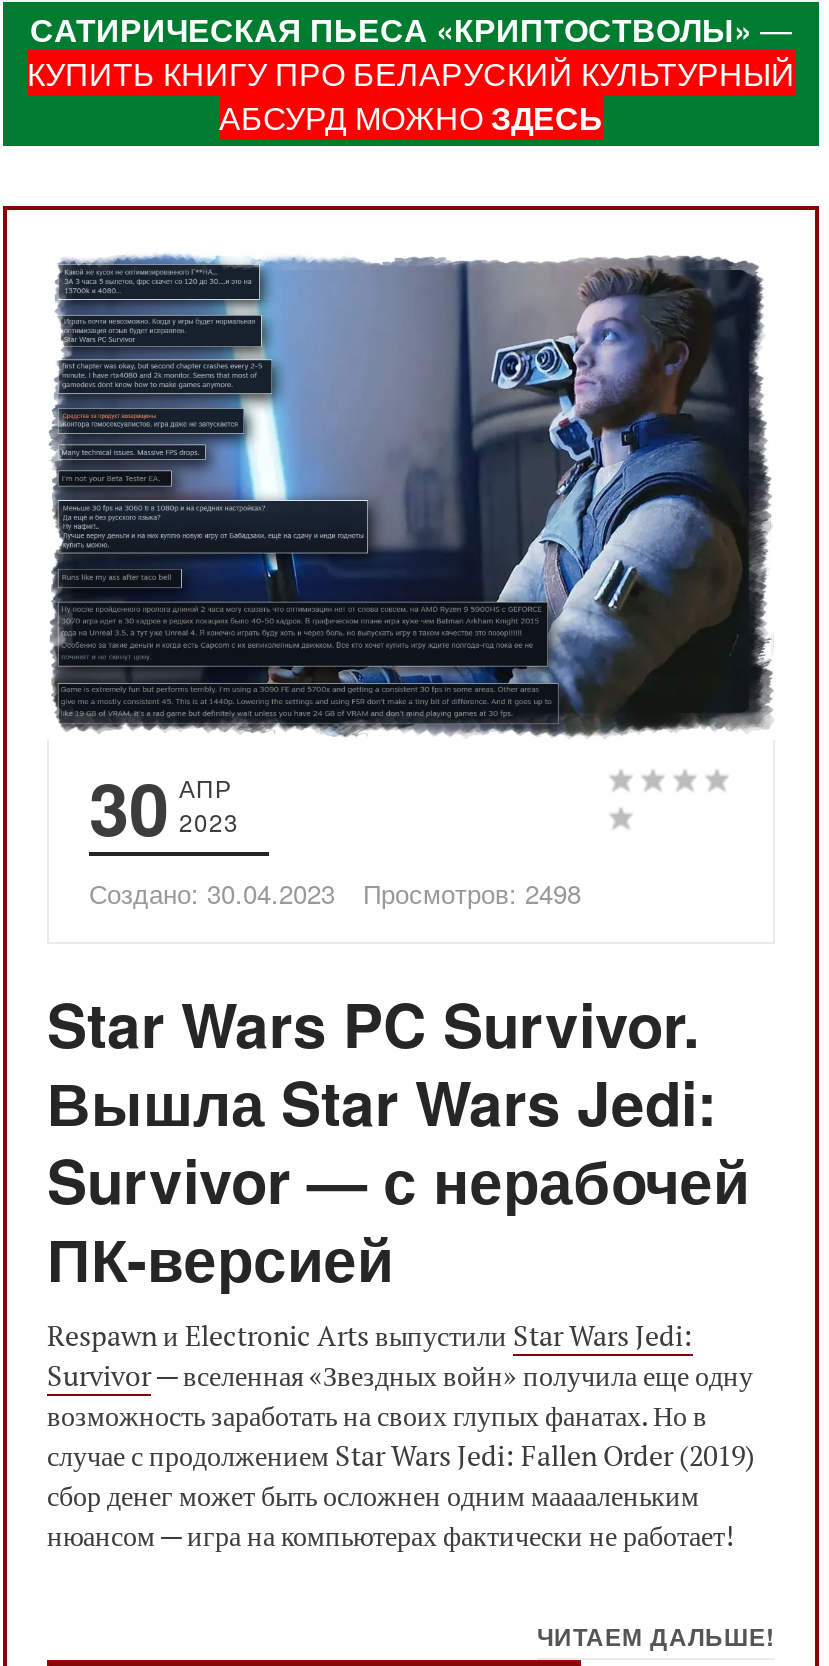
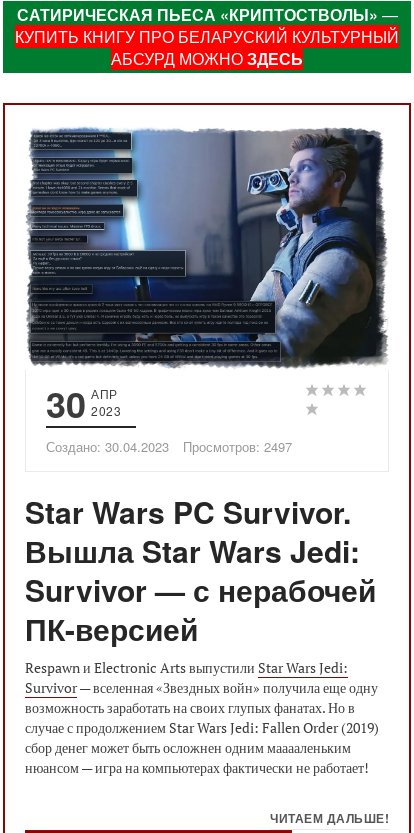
- Создано: 30.04.2023 Просмотров: 2498
+ Создано: 30.04.2023 Просмотров: 2497
